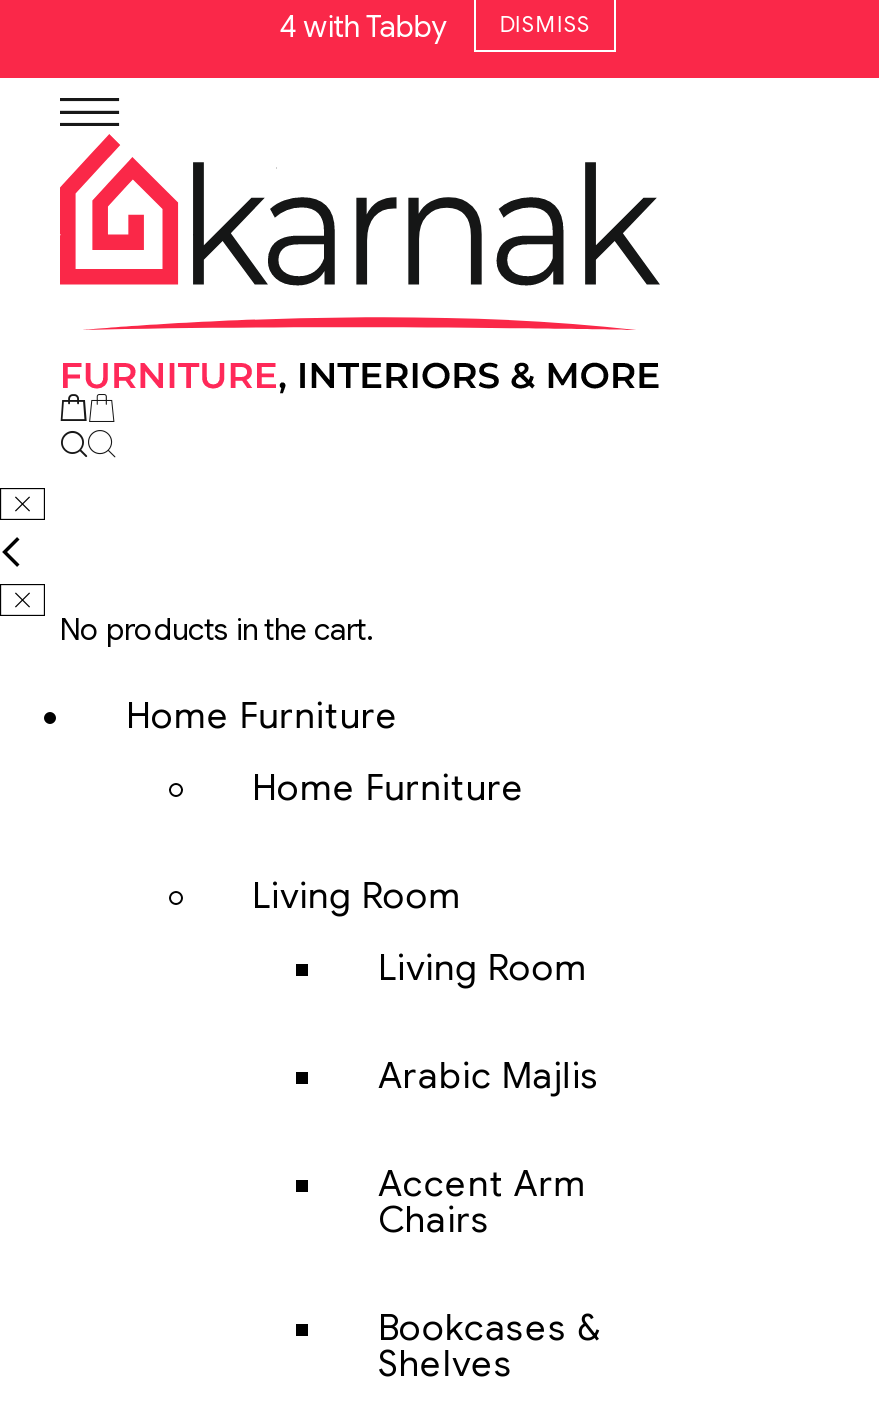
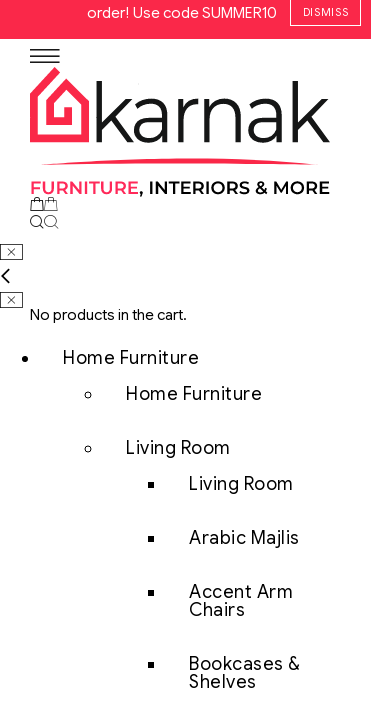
- 4 with Tabby
+ order! Use code SUMMER10
